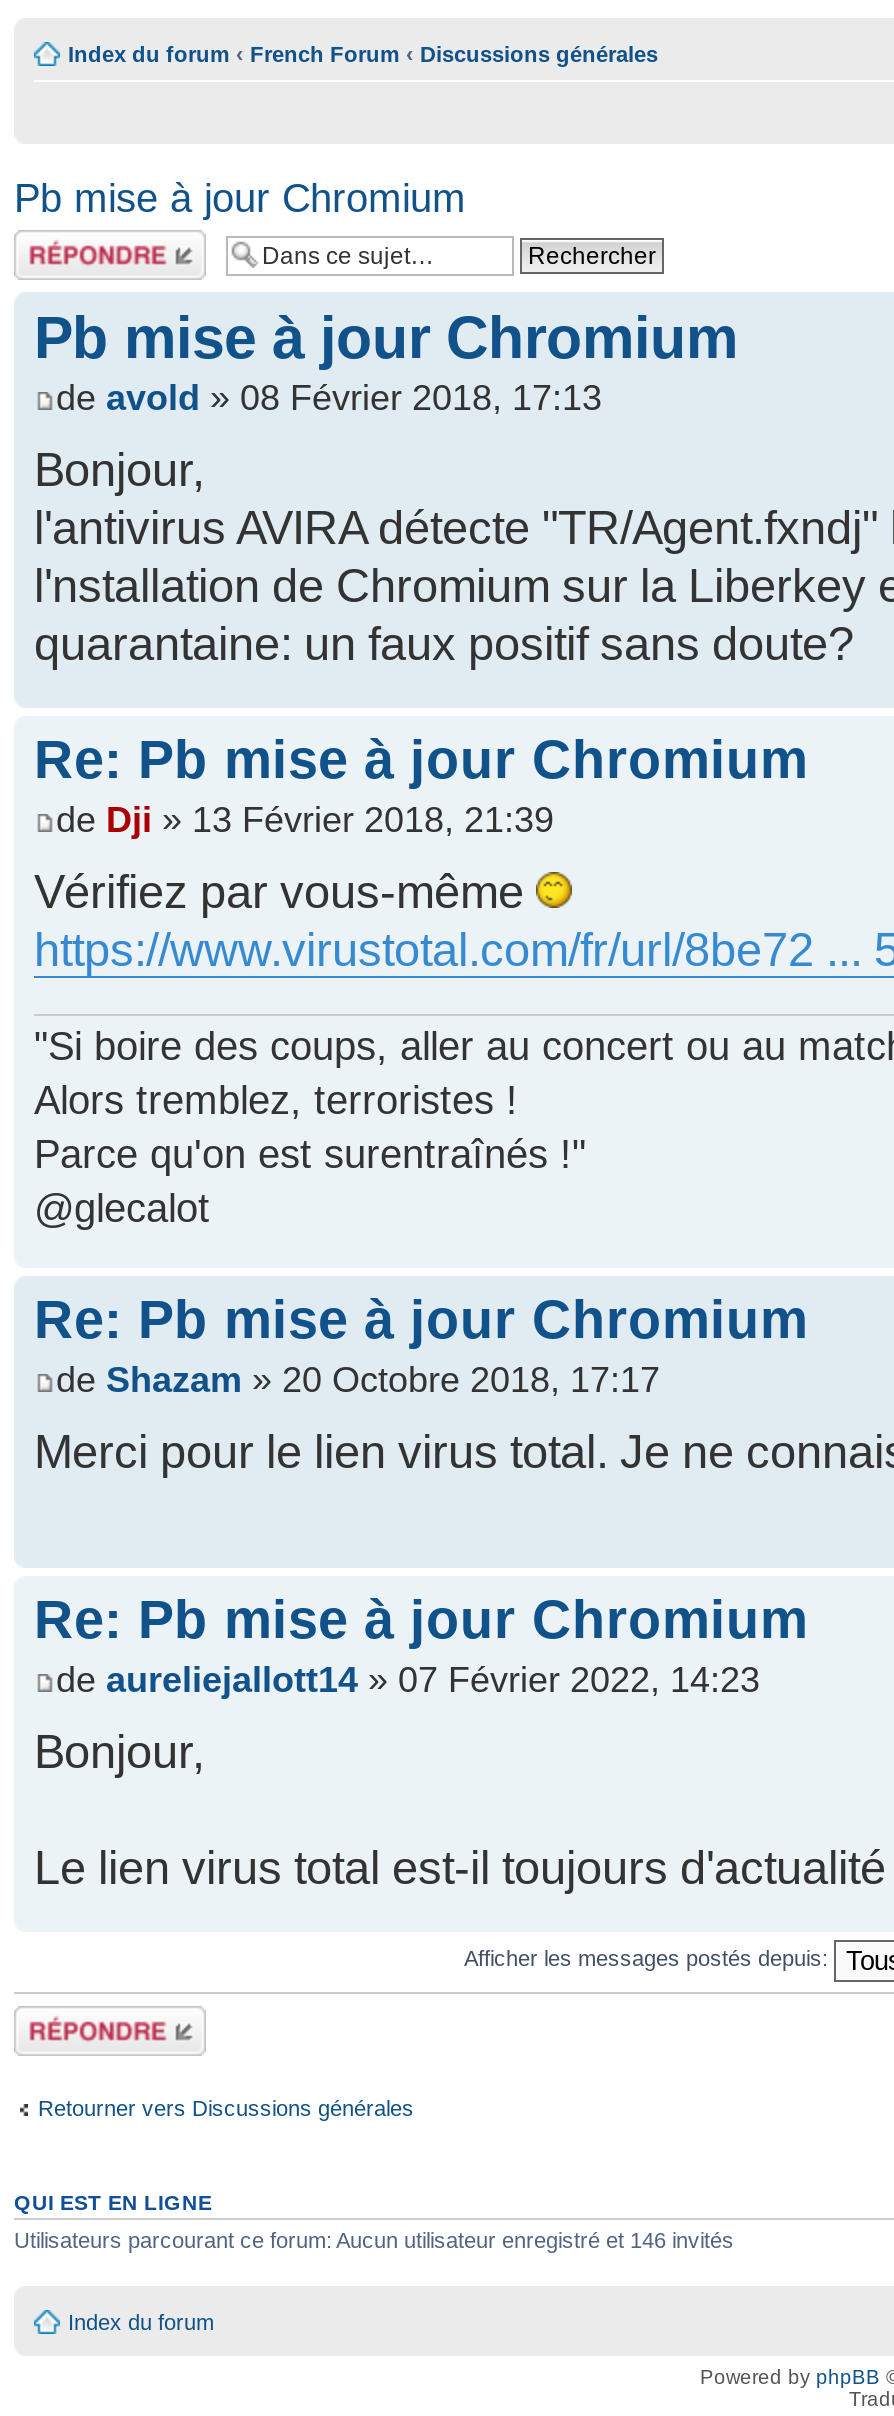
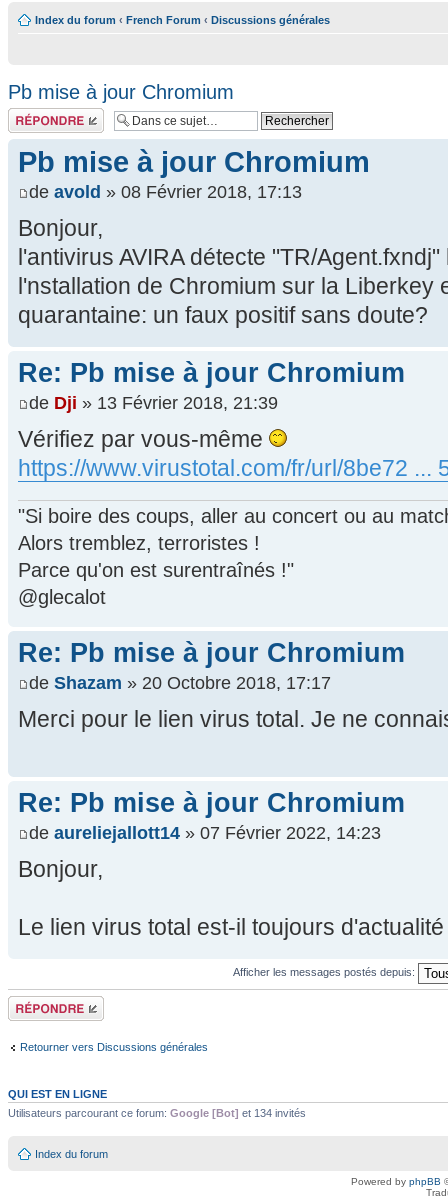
- Utilisateurs parcourant ce forum: Aucun utilisateur enregistré et 146 invités
+ Utilisateurs parcourant ce forum: Google [Bot] et 134 invités
